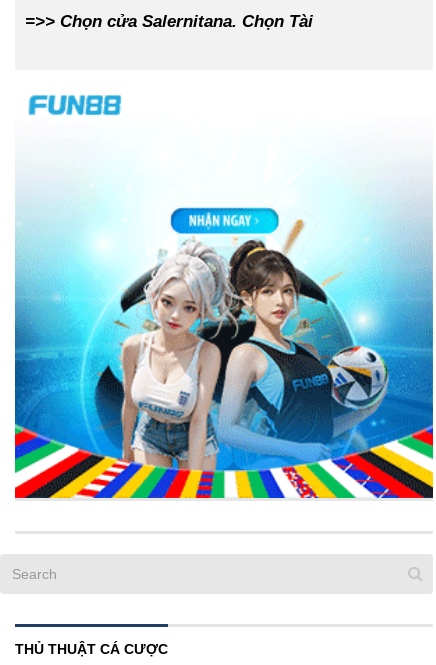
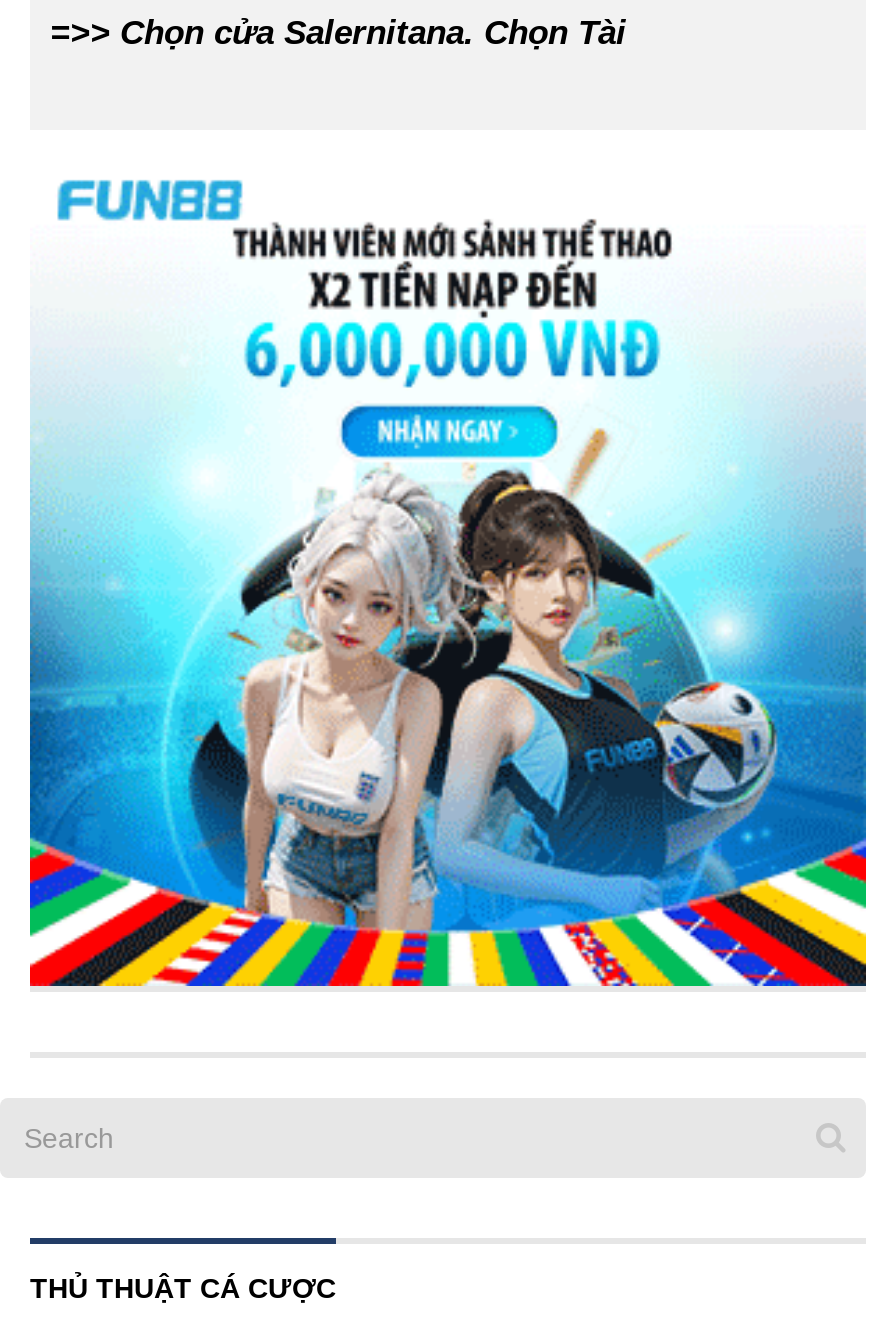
+ [image]
